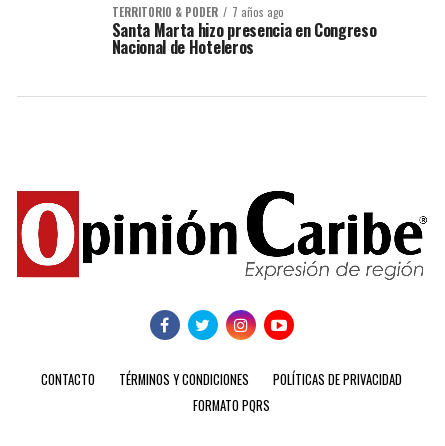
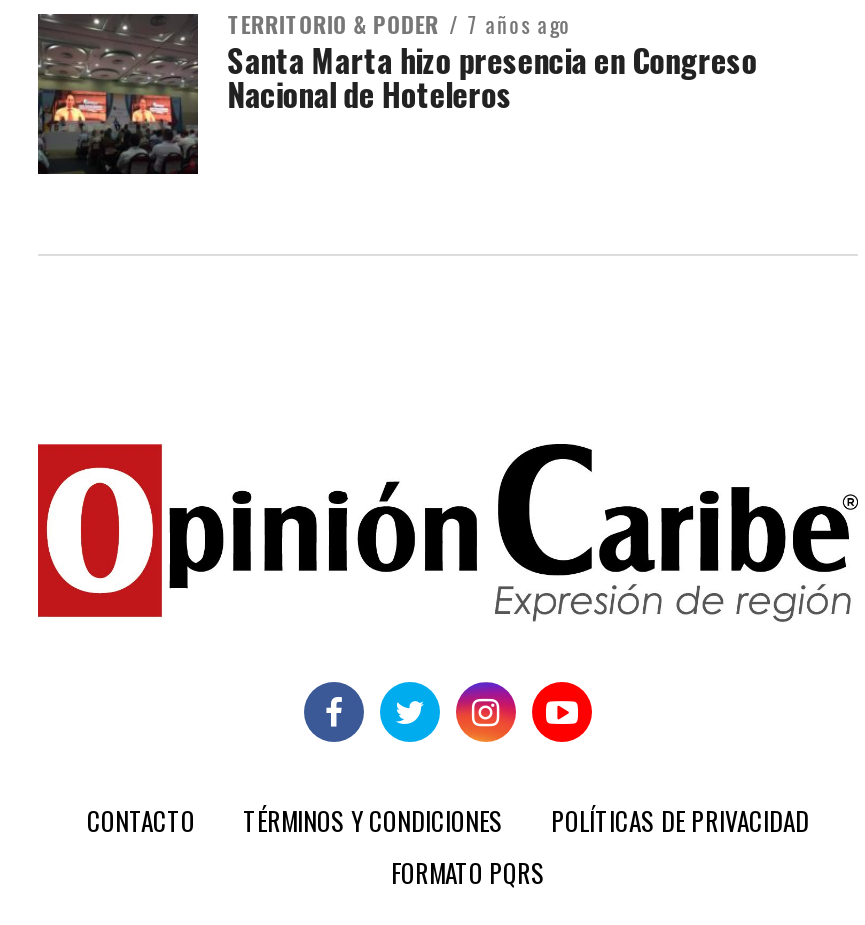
+ [image]
